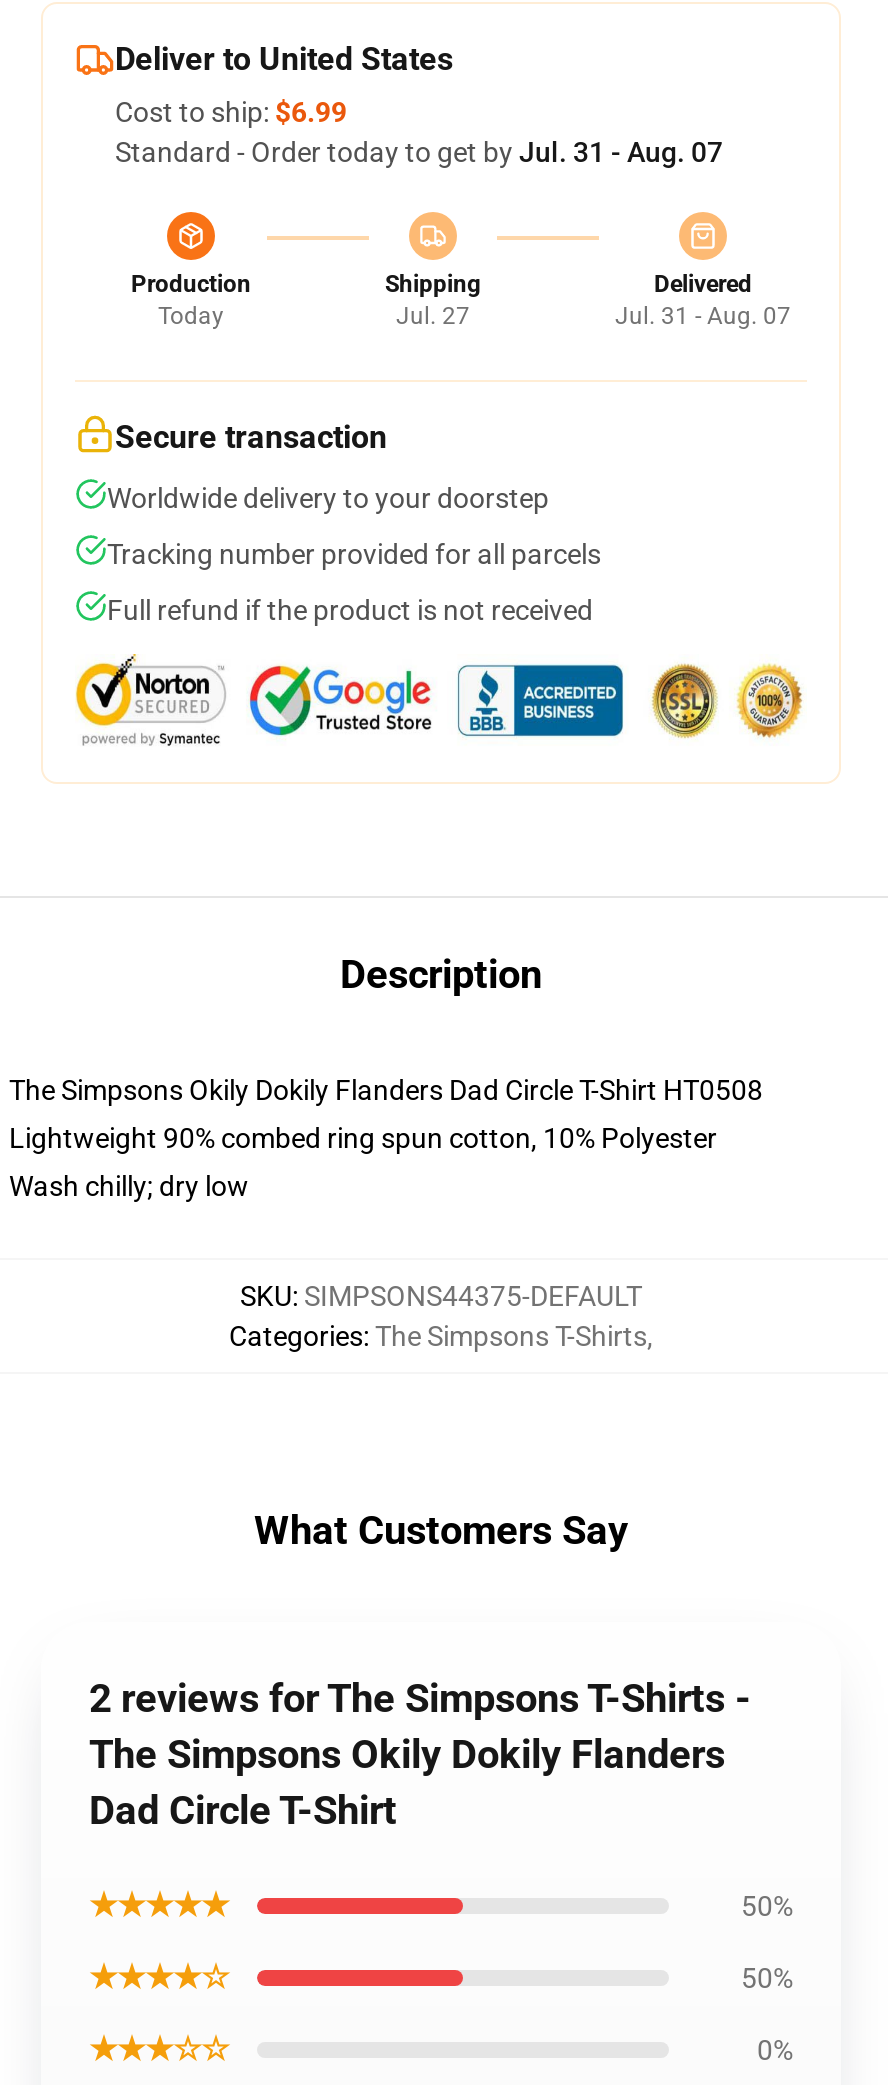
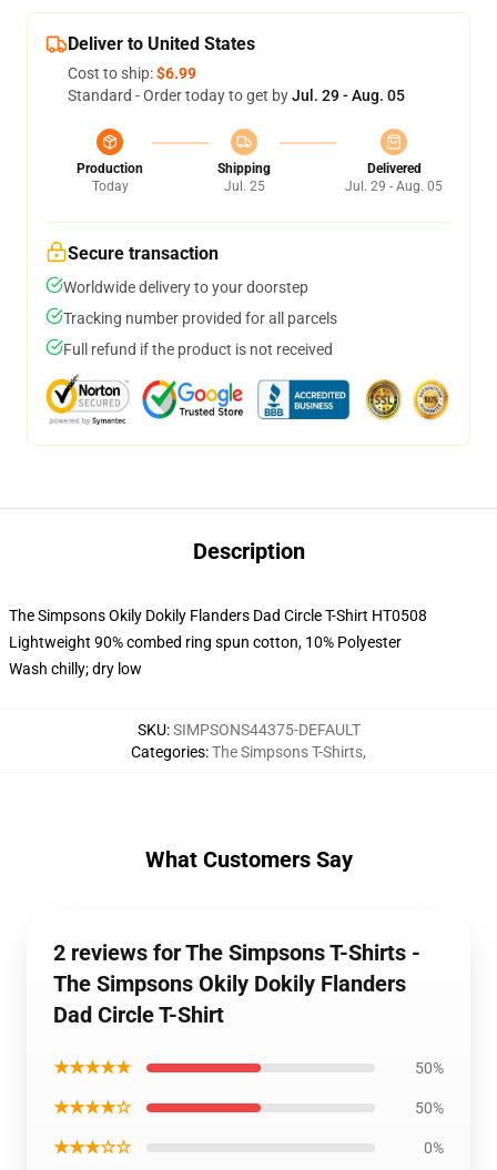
- Standard - Order today to get by Jul. 31 - Aug. 07
+ Standard - Order today to get by Jul. 29 - Aug. 05

- Jul. 27
+ Jul. 25

- Jul. 31 - Aug. 07
+ Jul. 29 - Aug. 05
